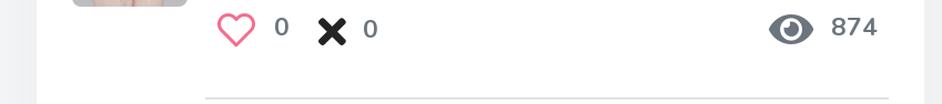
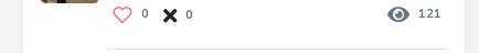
- 874
+ 121
